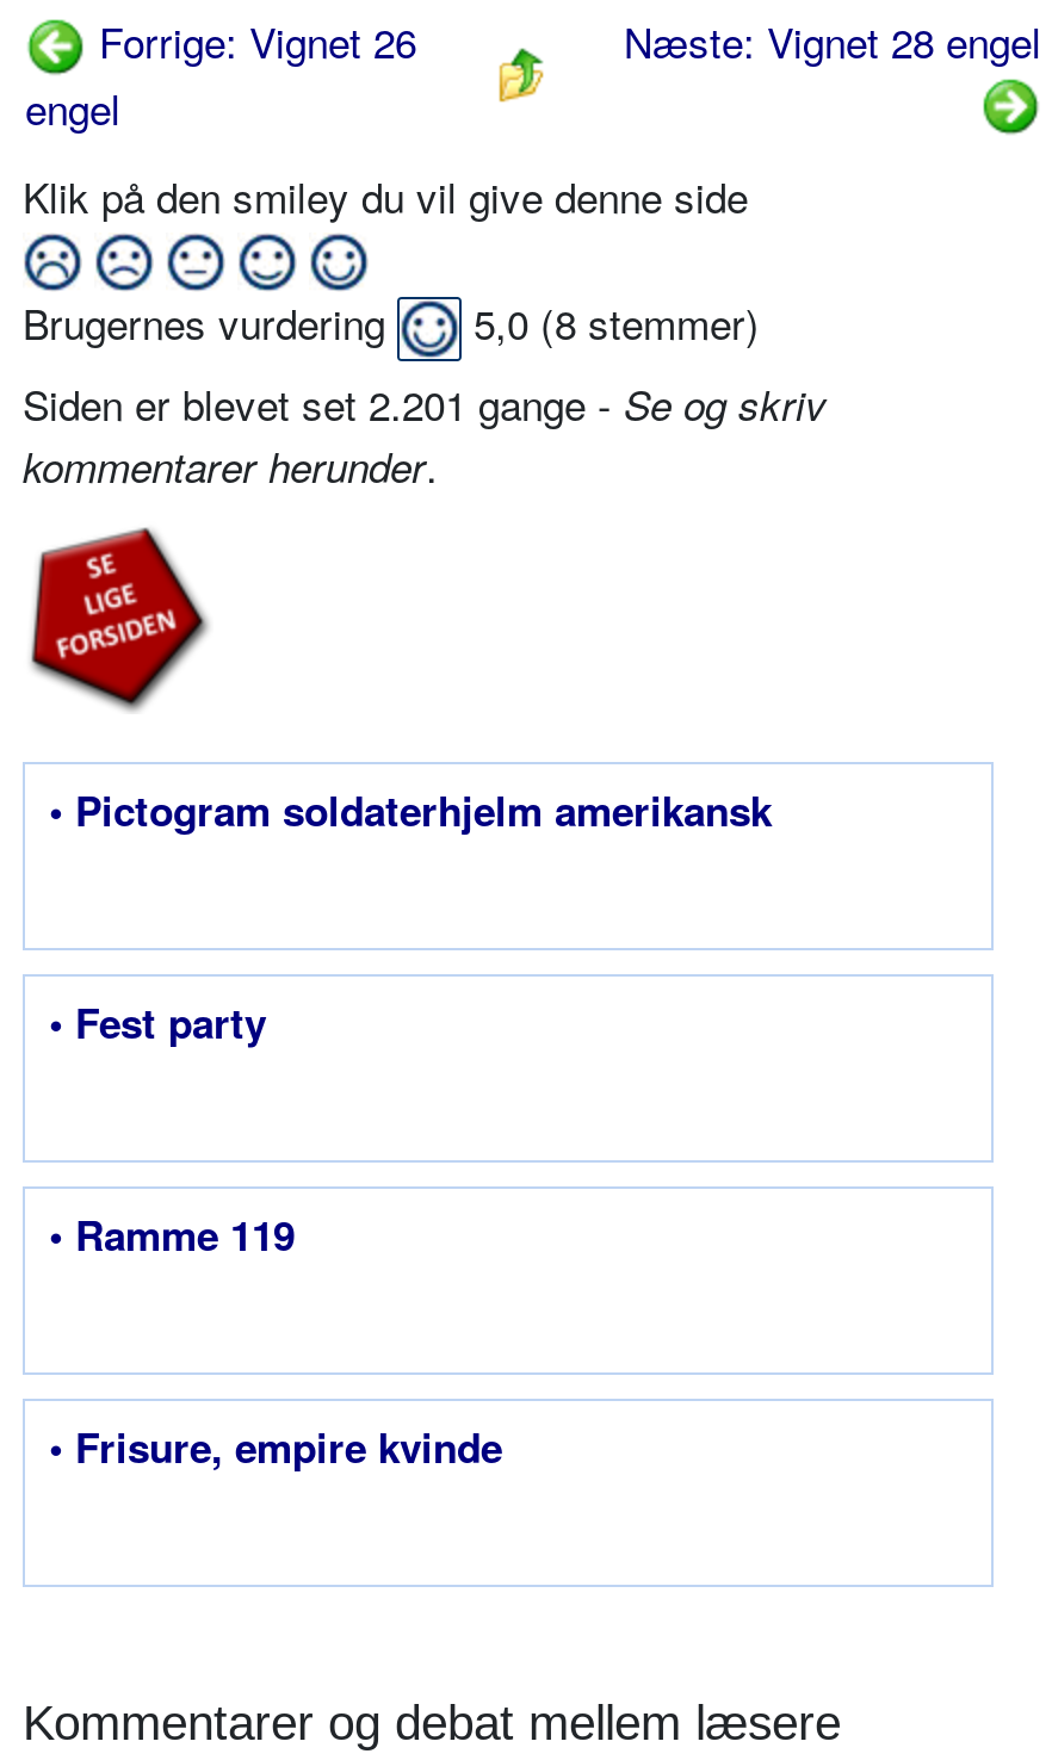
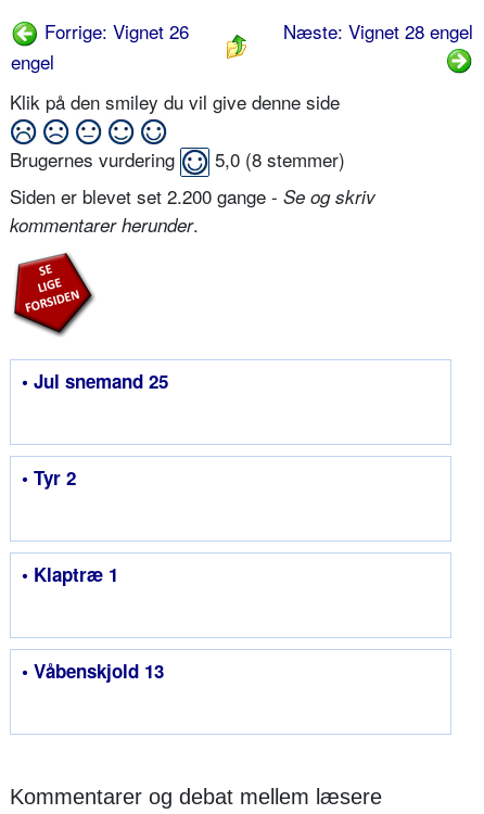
- Siden er blevet set 2.201 gange - Se og skriv
+ Siden er blevet set 2.200 gange - Se og skriv

- • Pictogram soldaterhjelm amerikansk
+ • Jul snemand 25

- • Fest party
+ • Tyr 2

- • Ramme 119
+ • Klaptræ 1

- • Frisure, empire kvinde
+ • Våbenskjold 13
